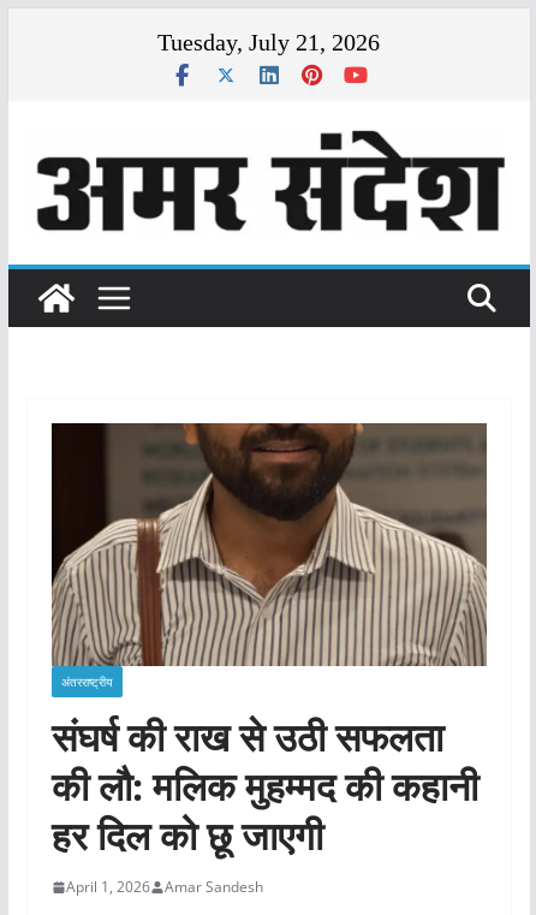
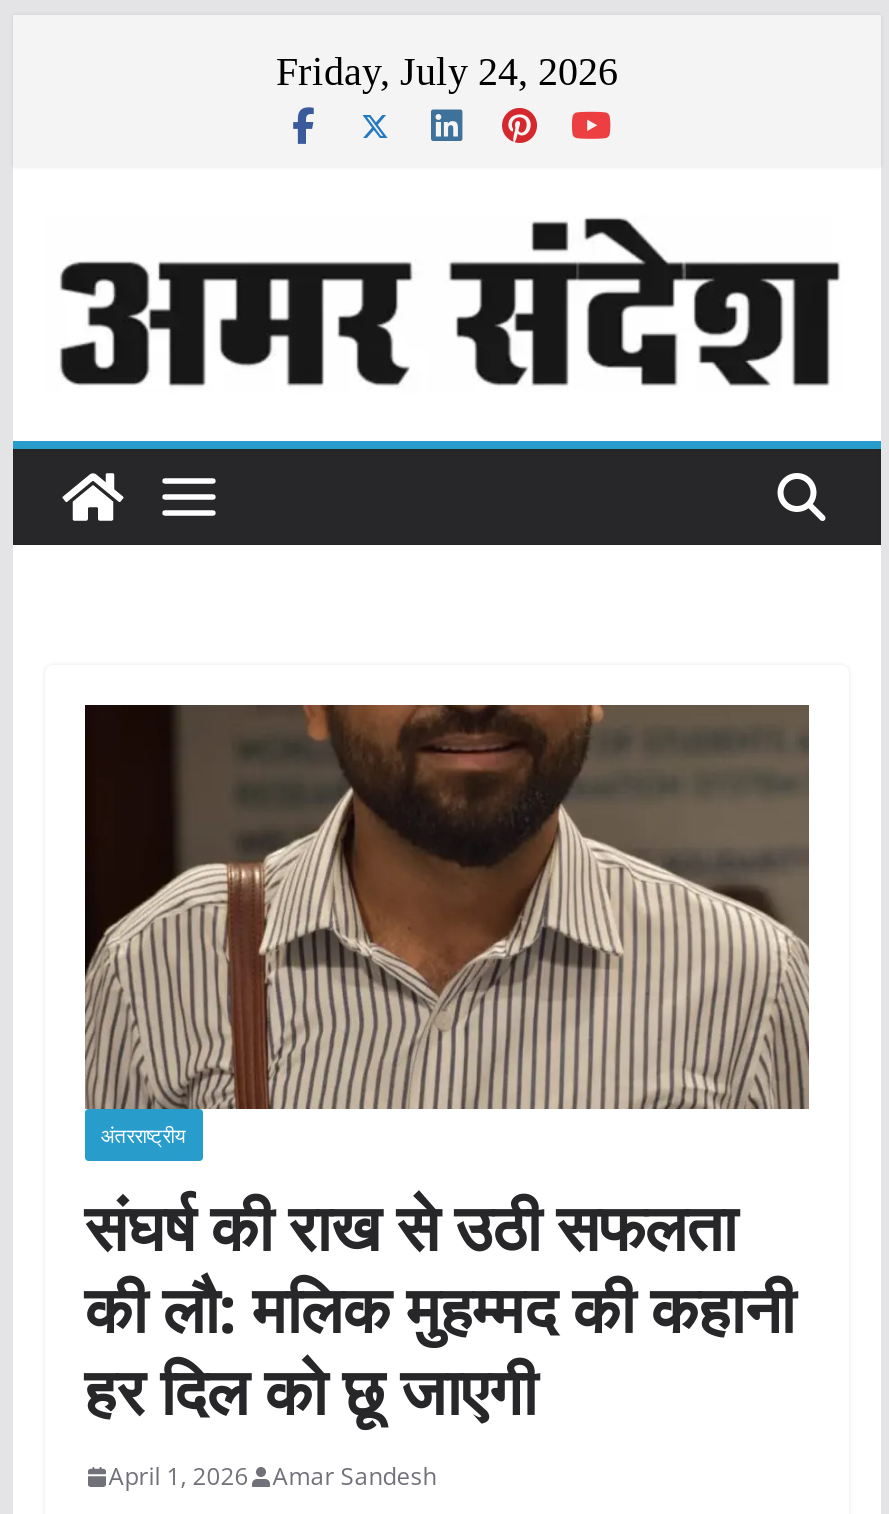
- Tuesday, July 21, 2026
+ Friday, July 24, 2026
